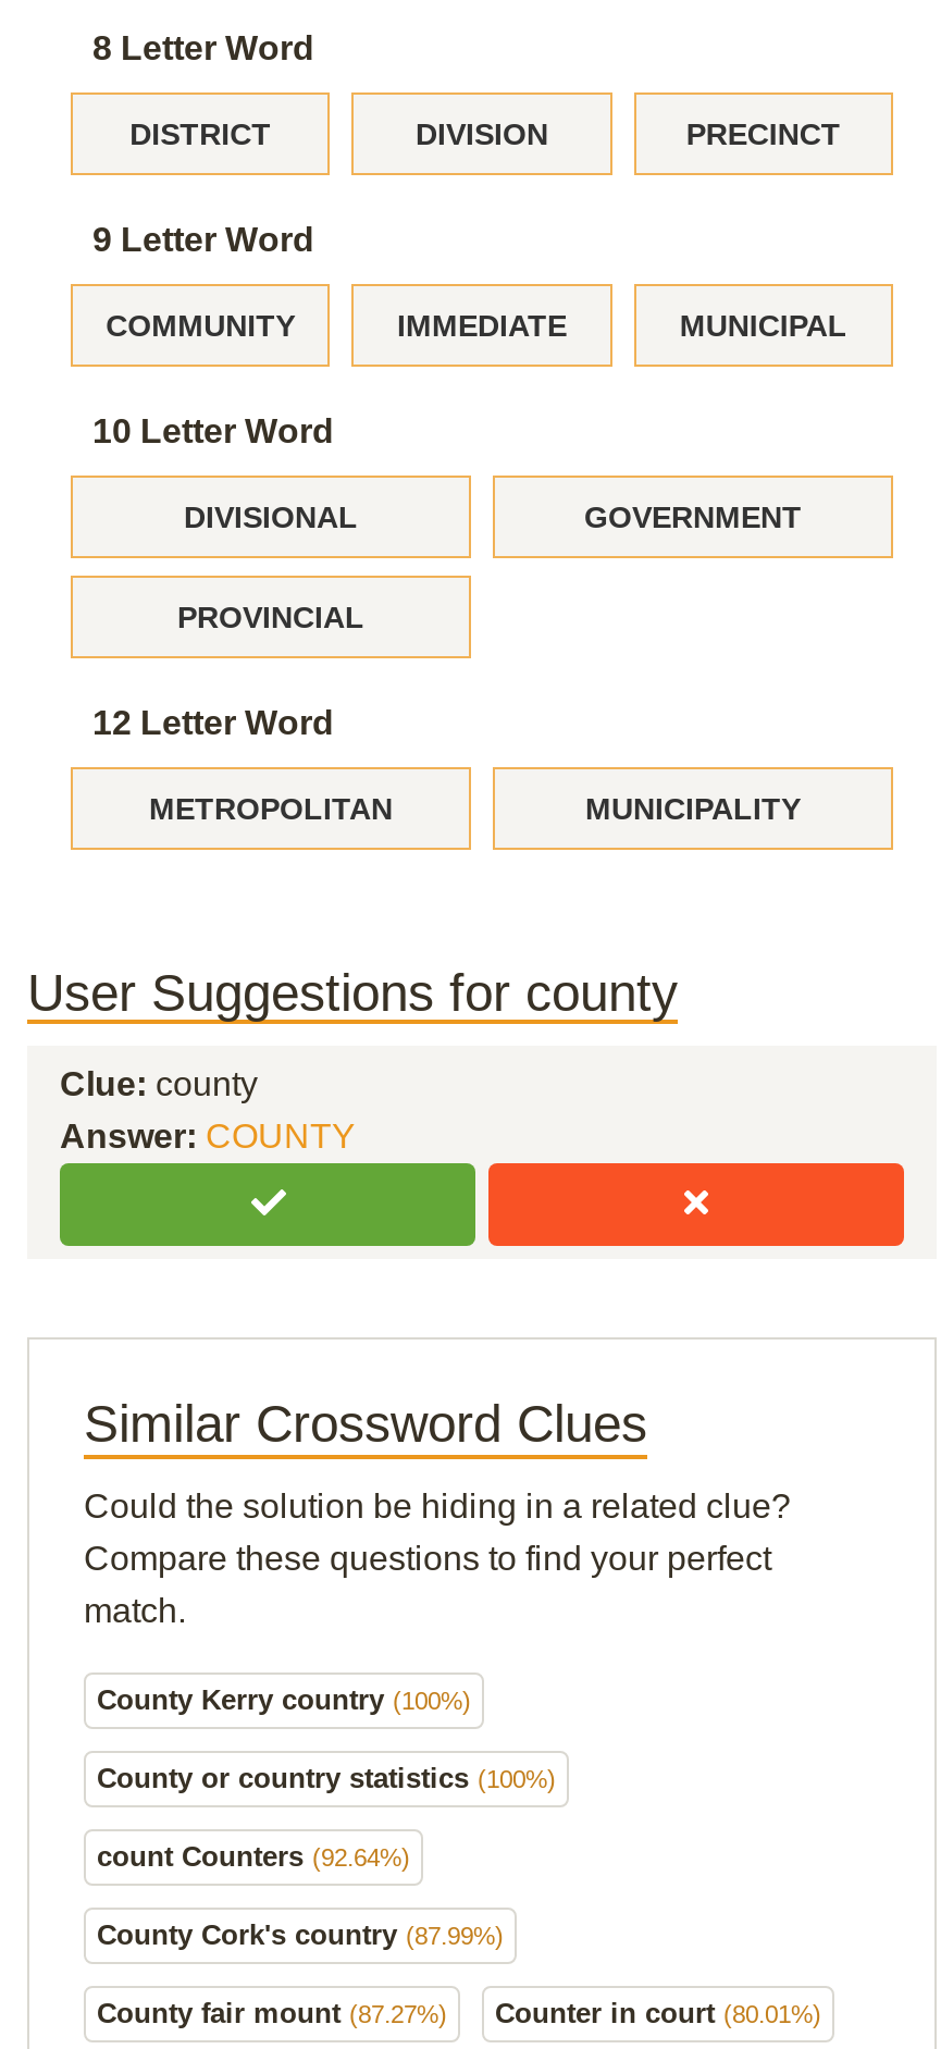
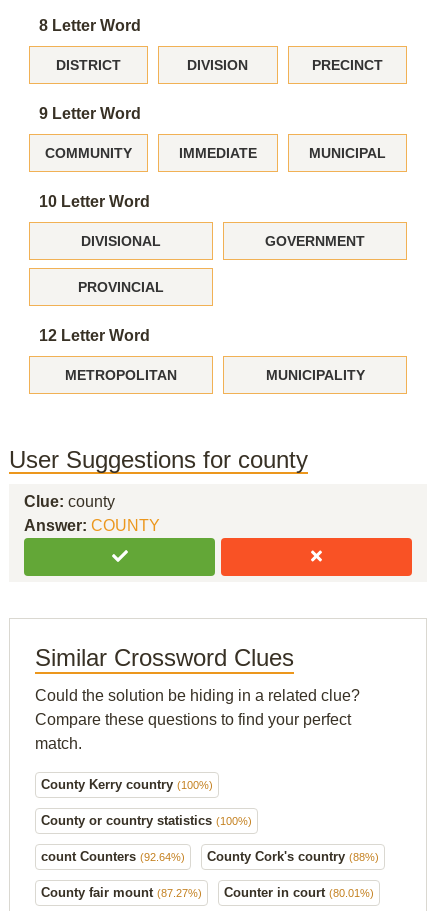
- County Cork's country (87.99%)
+ County Cork's country (88%)
